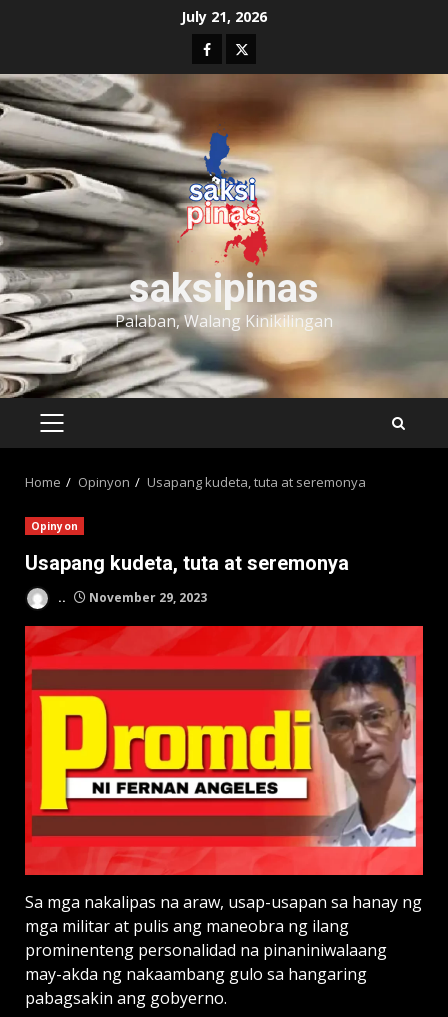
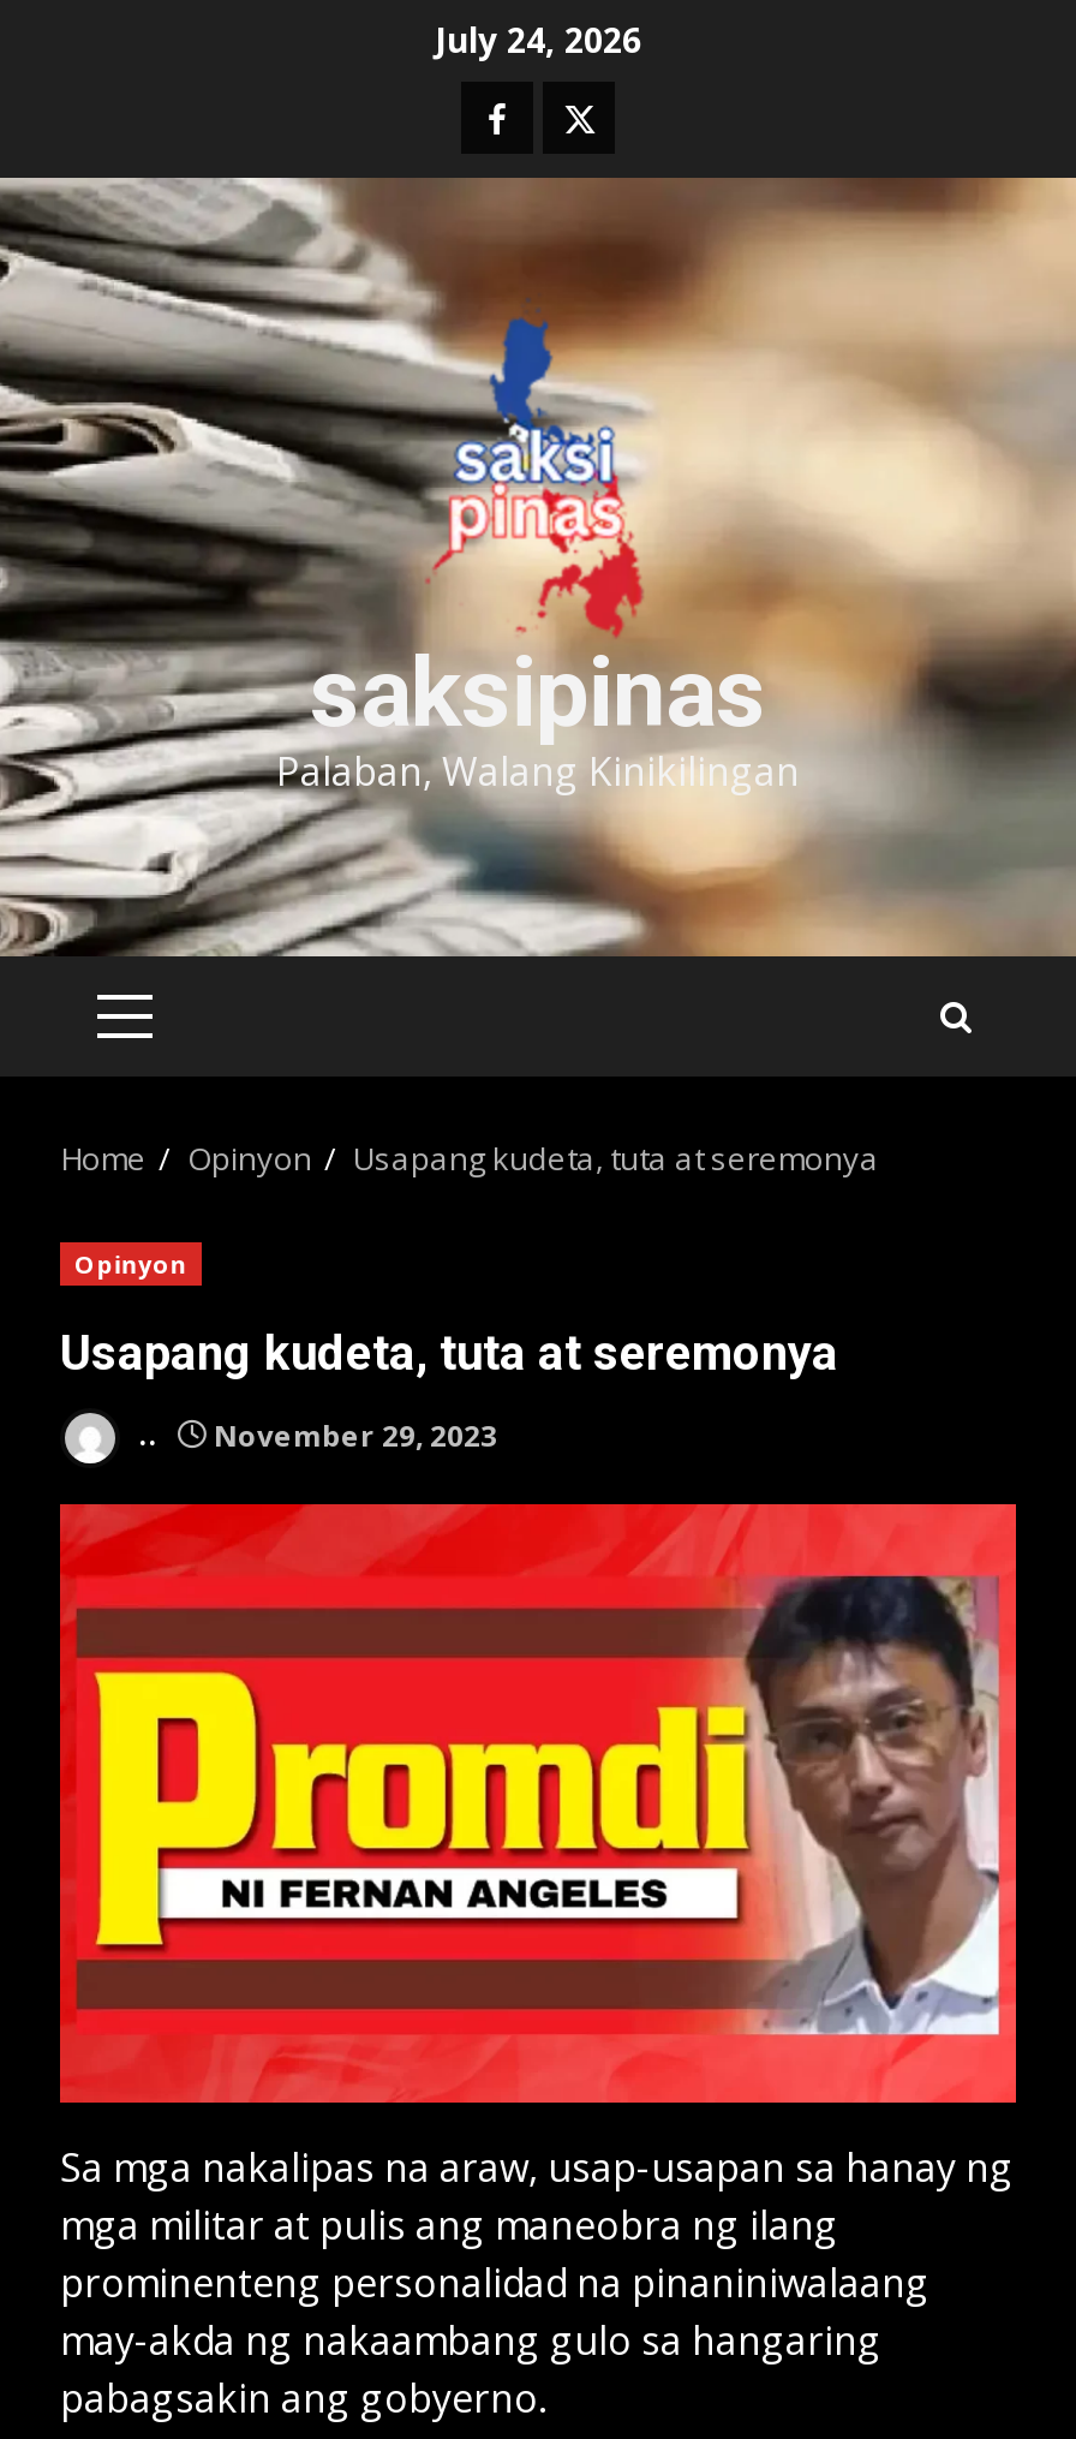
- July 21, 2026
+ July 24, 2026
